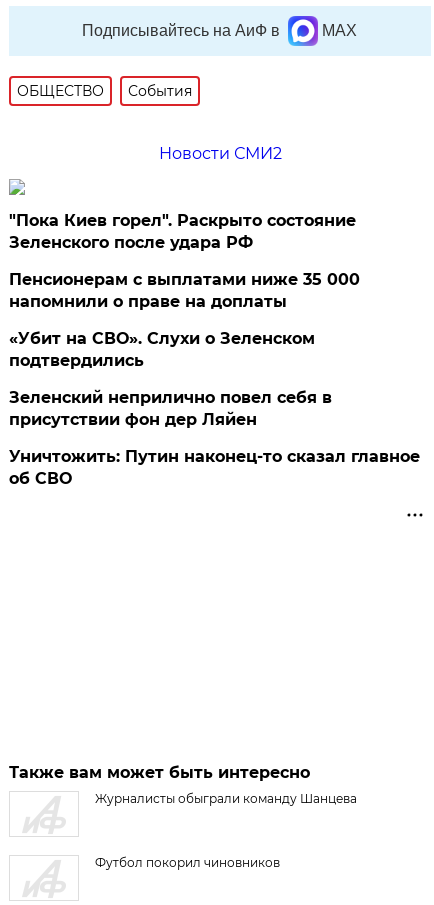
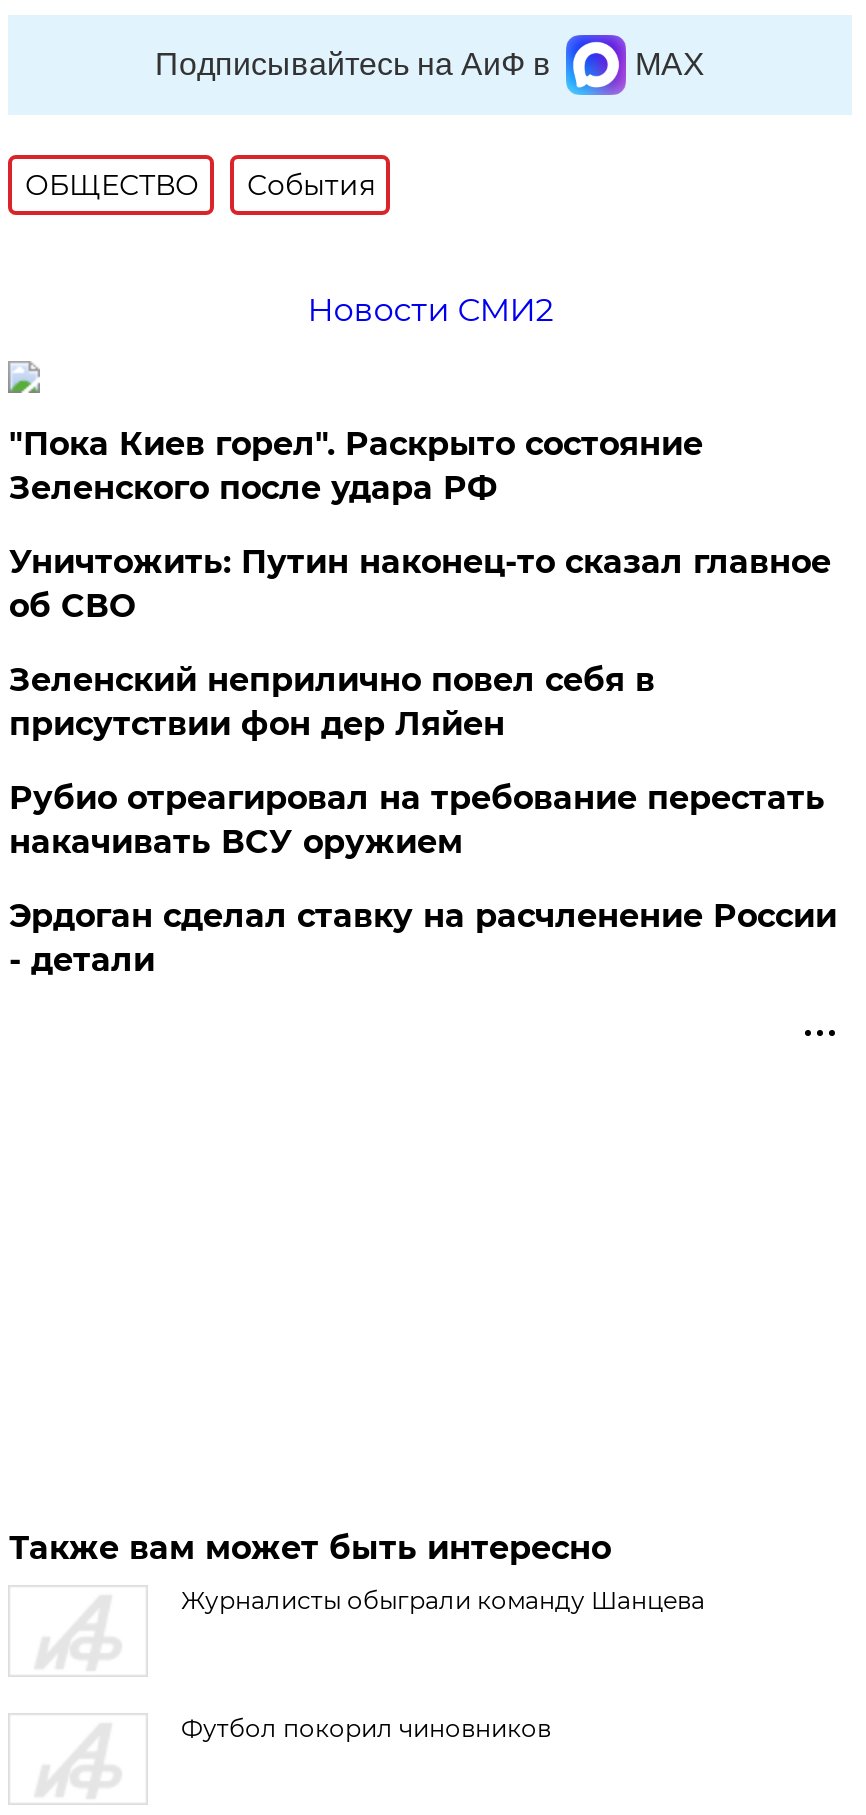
- Пенсионерам с выплатами ниже 35 000
- напомнили о праве на доплаты
- «Убит на СВО». Слухи о Зеленском
- подтвердились

moved up: Зеленский неприлично повел cебя в | присутствии фон дер Ляйен

+ Рубио отреагировал на требование перестать
+ накачивать ВСУ оружием
+ Эрдоган сделал ставку на расчленение России
+ - детали

moved up: Уничтожить: Путин наконец-то сказал главное | об СВО
